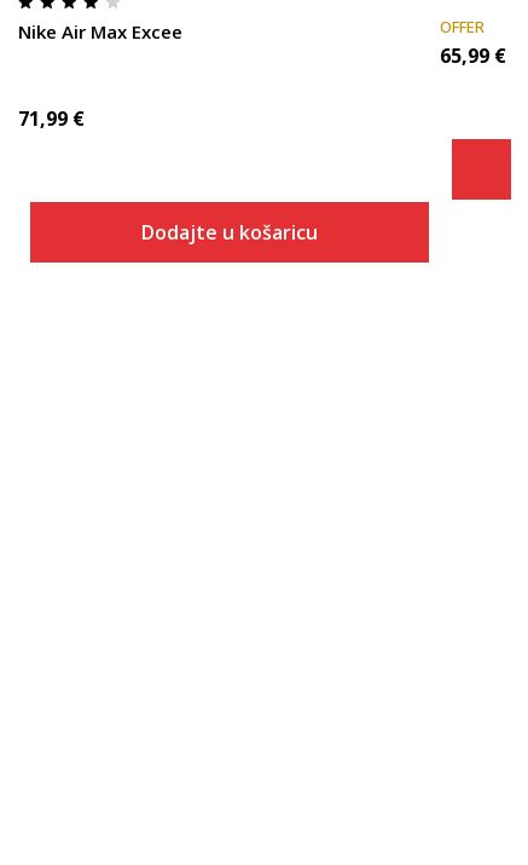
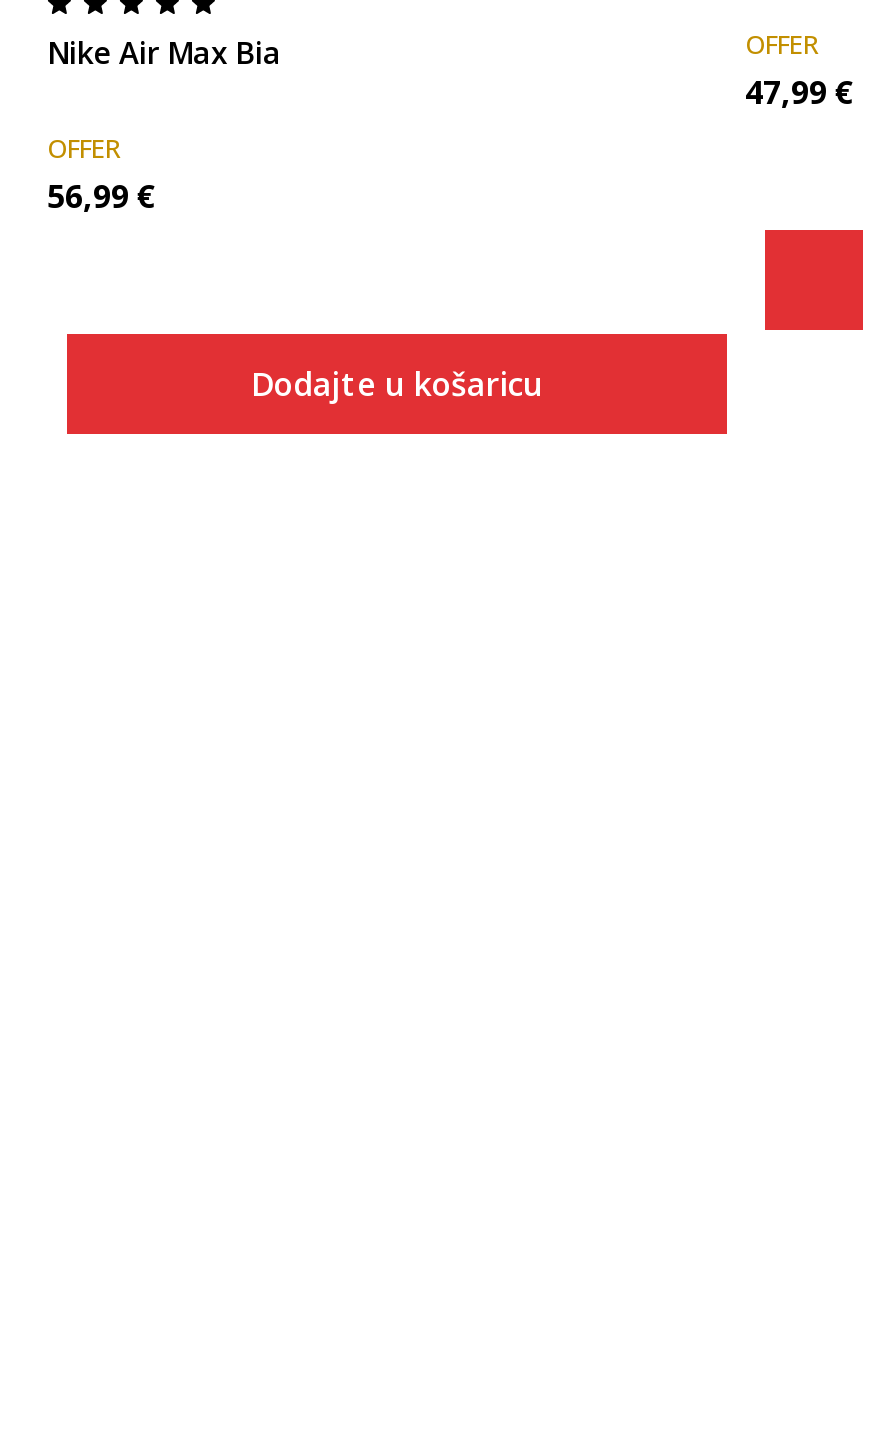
- Nike Air Max Excee
+ Nike Air Max Bia

- 65,99 €
+ 47,99 €

- 71,99 €
+ OFFER
+ 56,99 €
